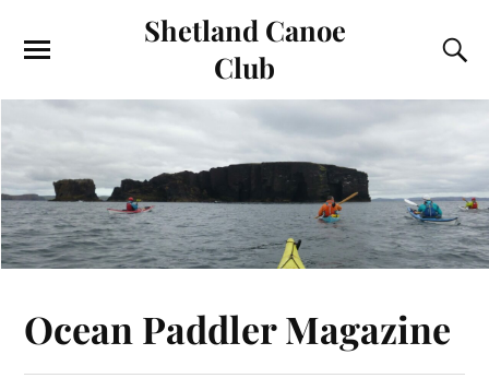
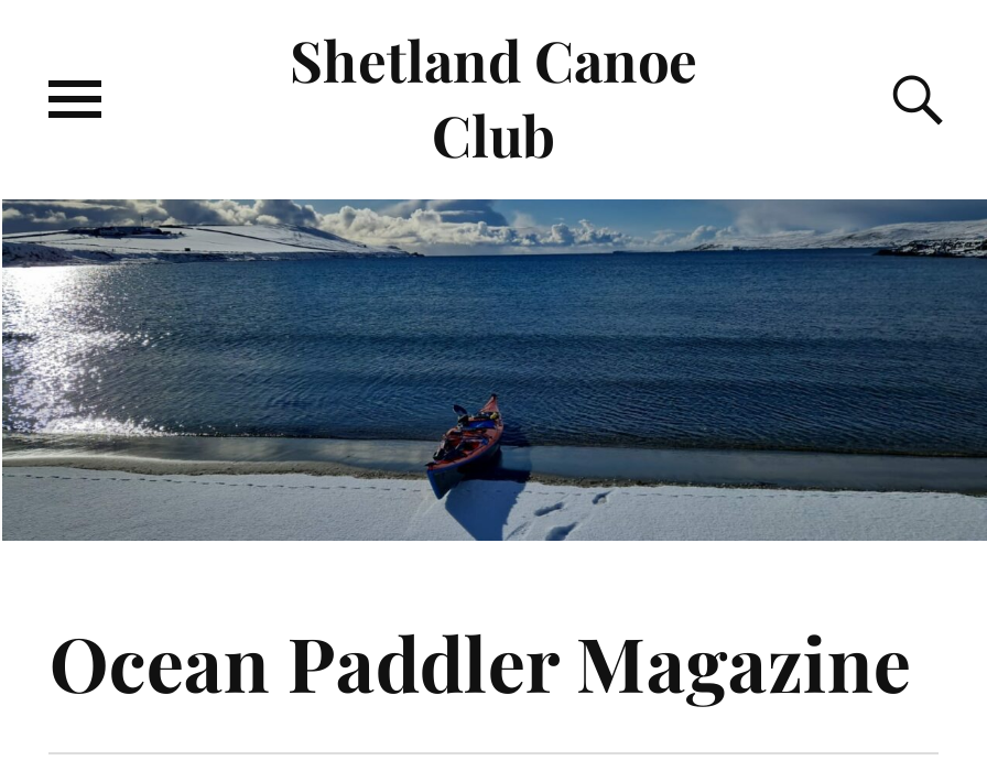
- [image]
+ [image]
